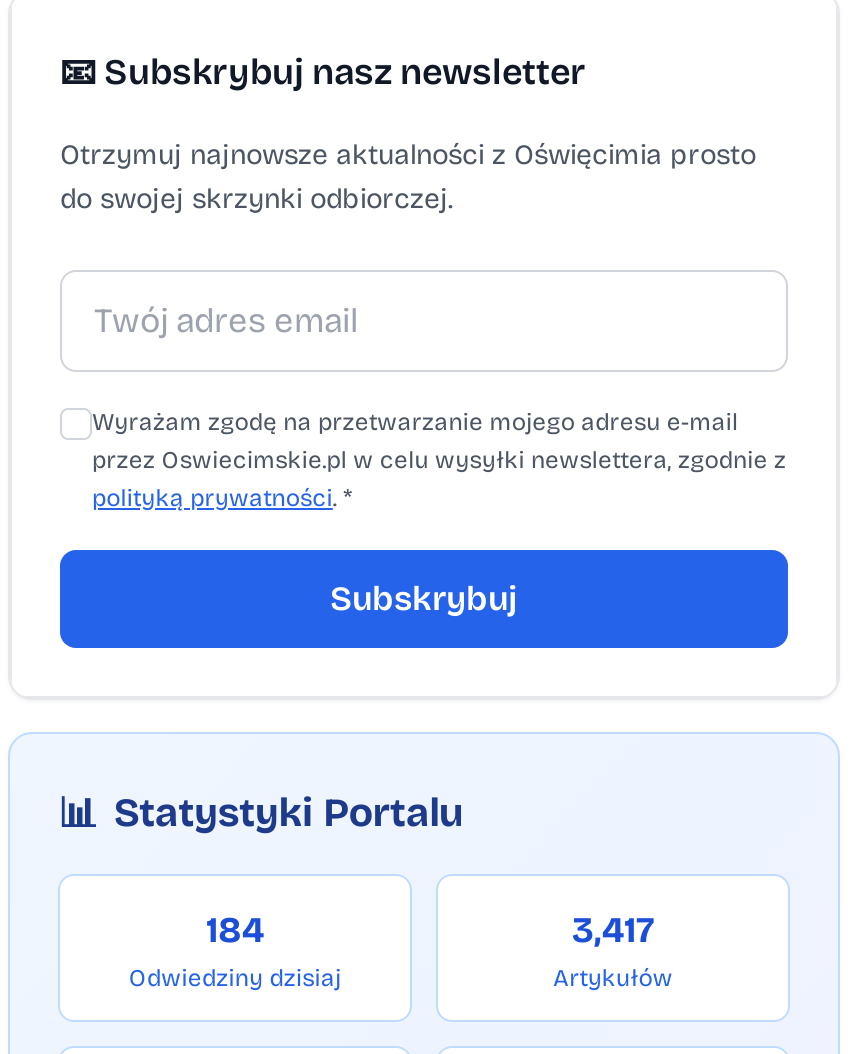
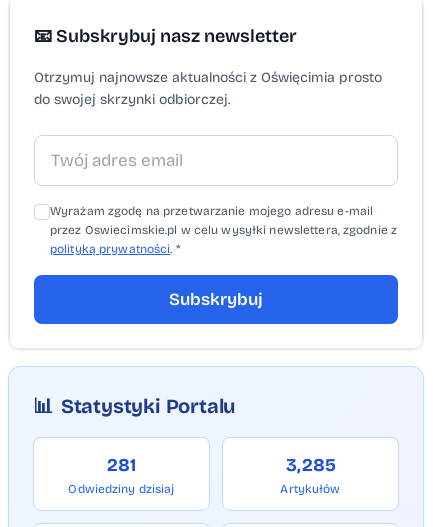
- 184
+ 281

- 3,417
+ 3,285
